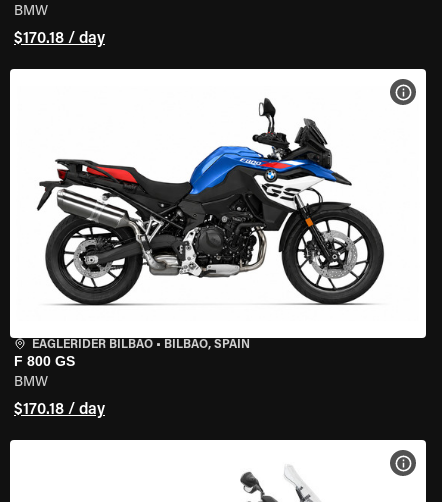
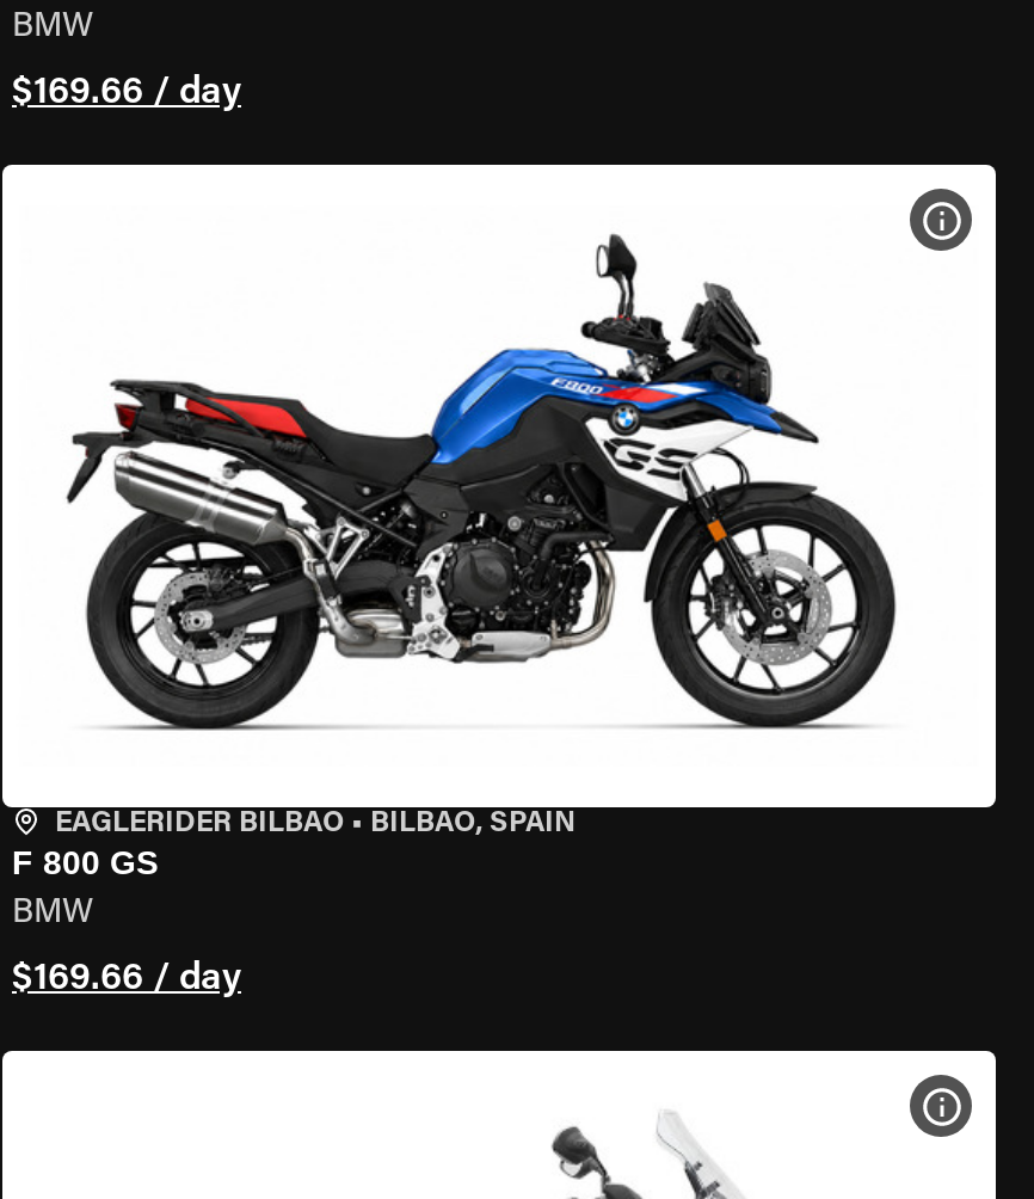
- $170.18 / day
+ $169.66 / day

- $170.18 / day
+ $169.66 / day
